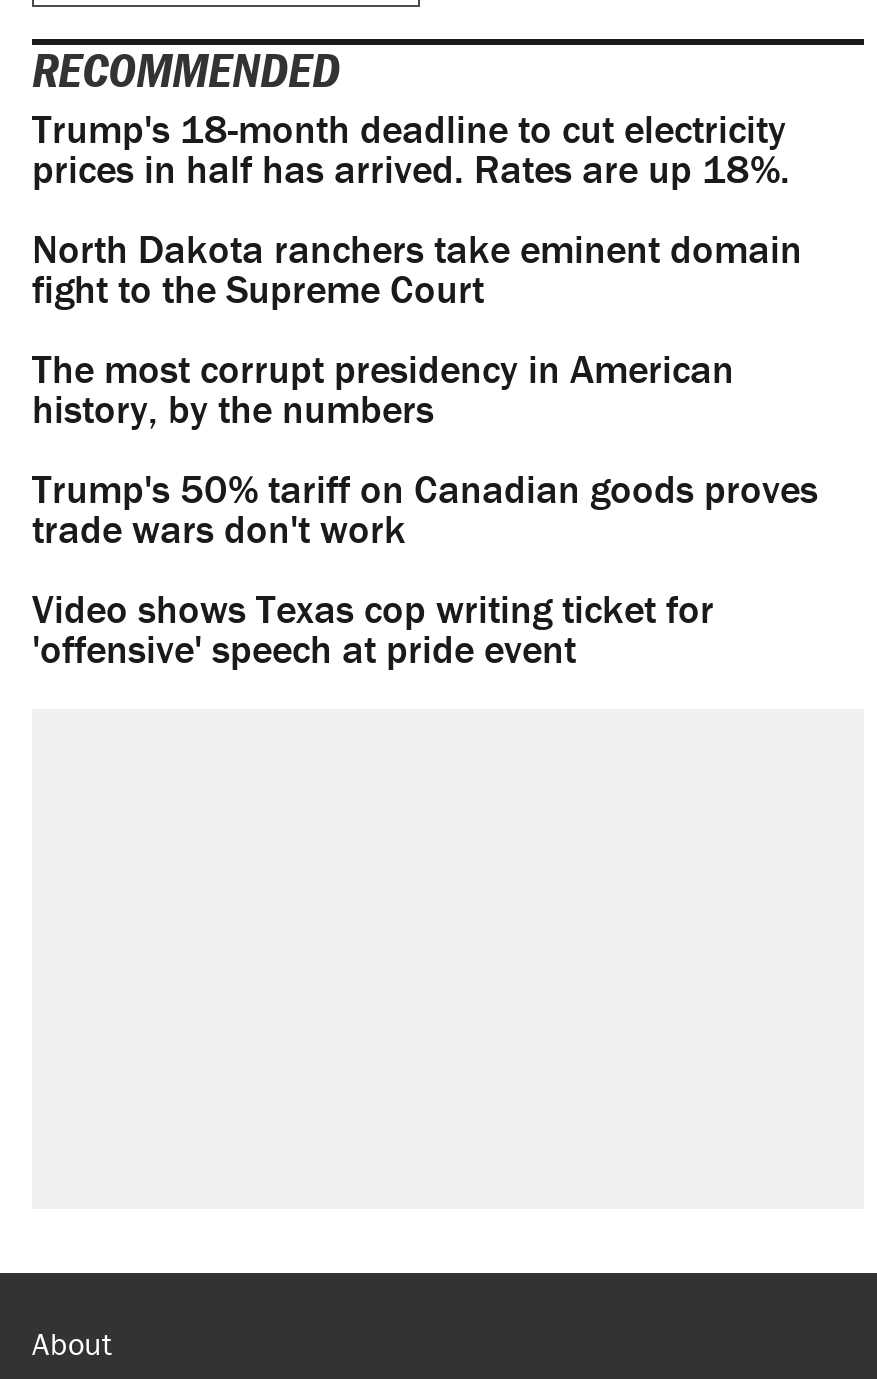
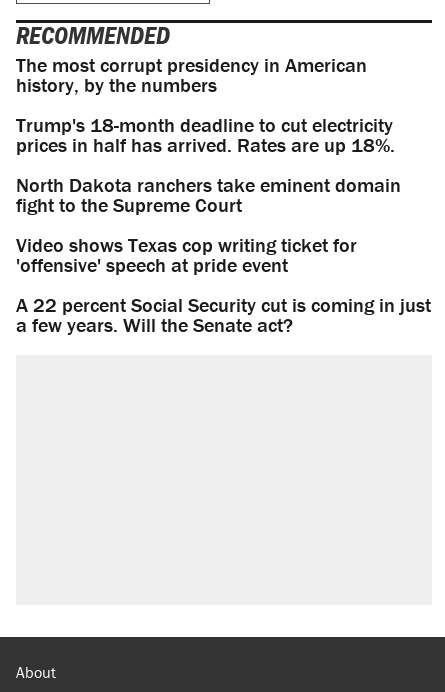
moved down: Trump's 18-month deadline to cut electricity | prices in half has arrived. Rates are up 18%. | North Dakota ranchers take eminent domain | fight to the Supreme Court

moved up: The most corrupt presidency in American | history, by the numbers

- Trump's 50% tariff on Canadian goods proves
- trade wars don't work

moved up: Video shows Texas cop writing ticket for | 'offensive' speech at pride event

+ A 22 percent Social Security cut is coming in just
+ a few years. Will the Senate act?
